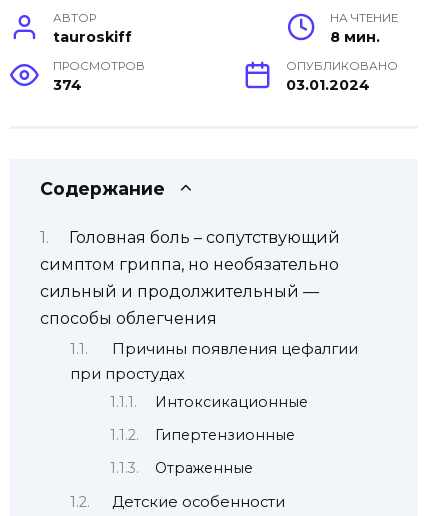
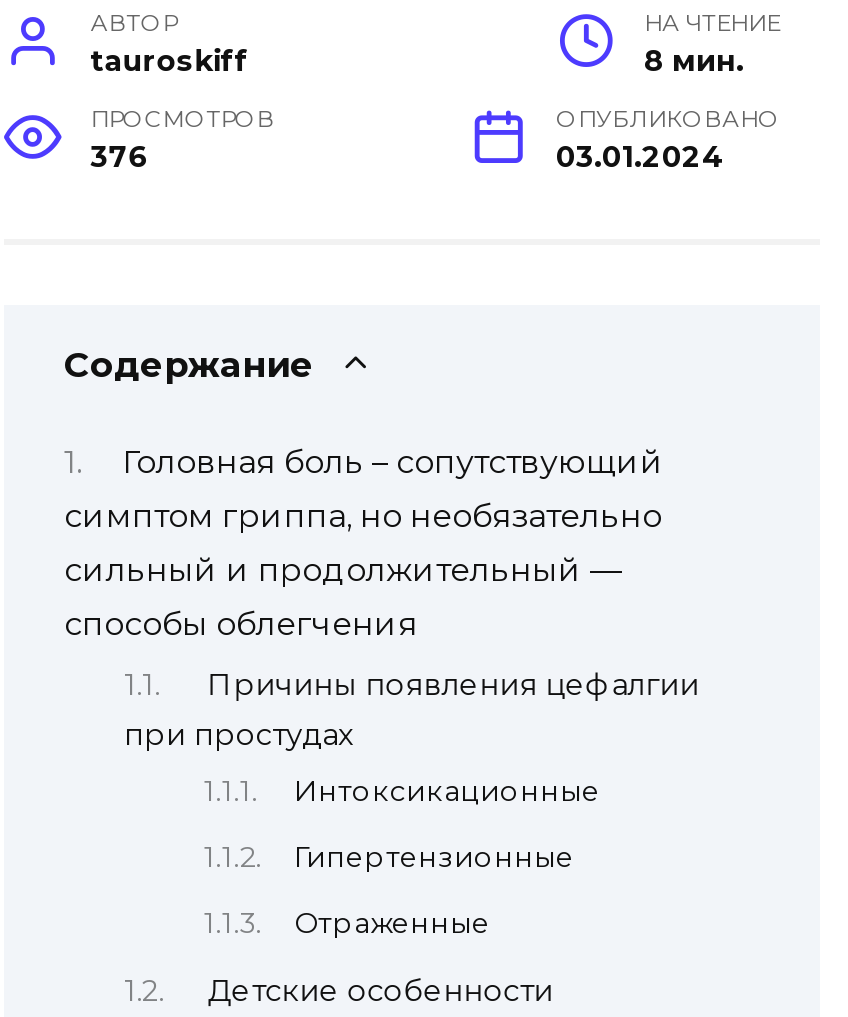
- 374
+ 376
